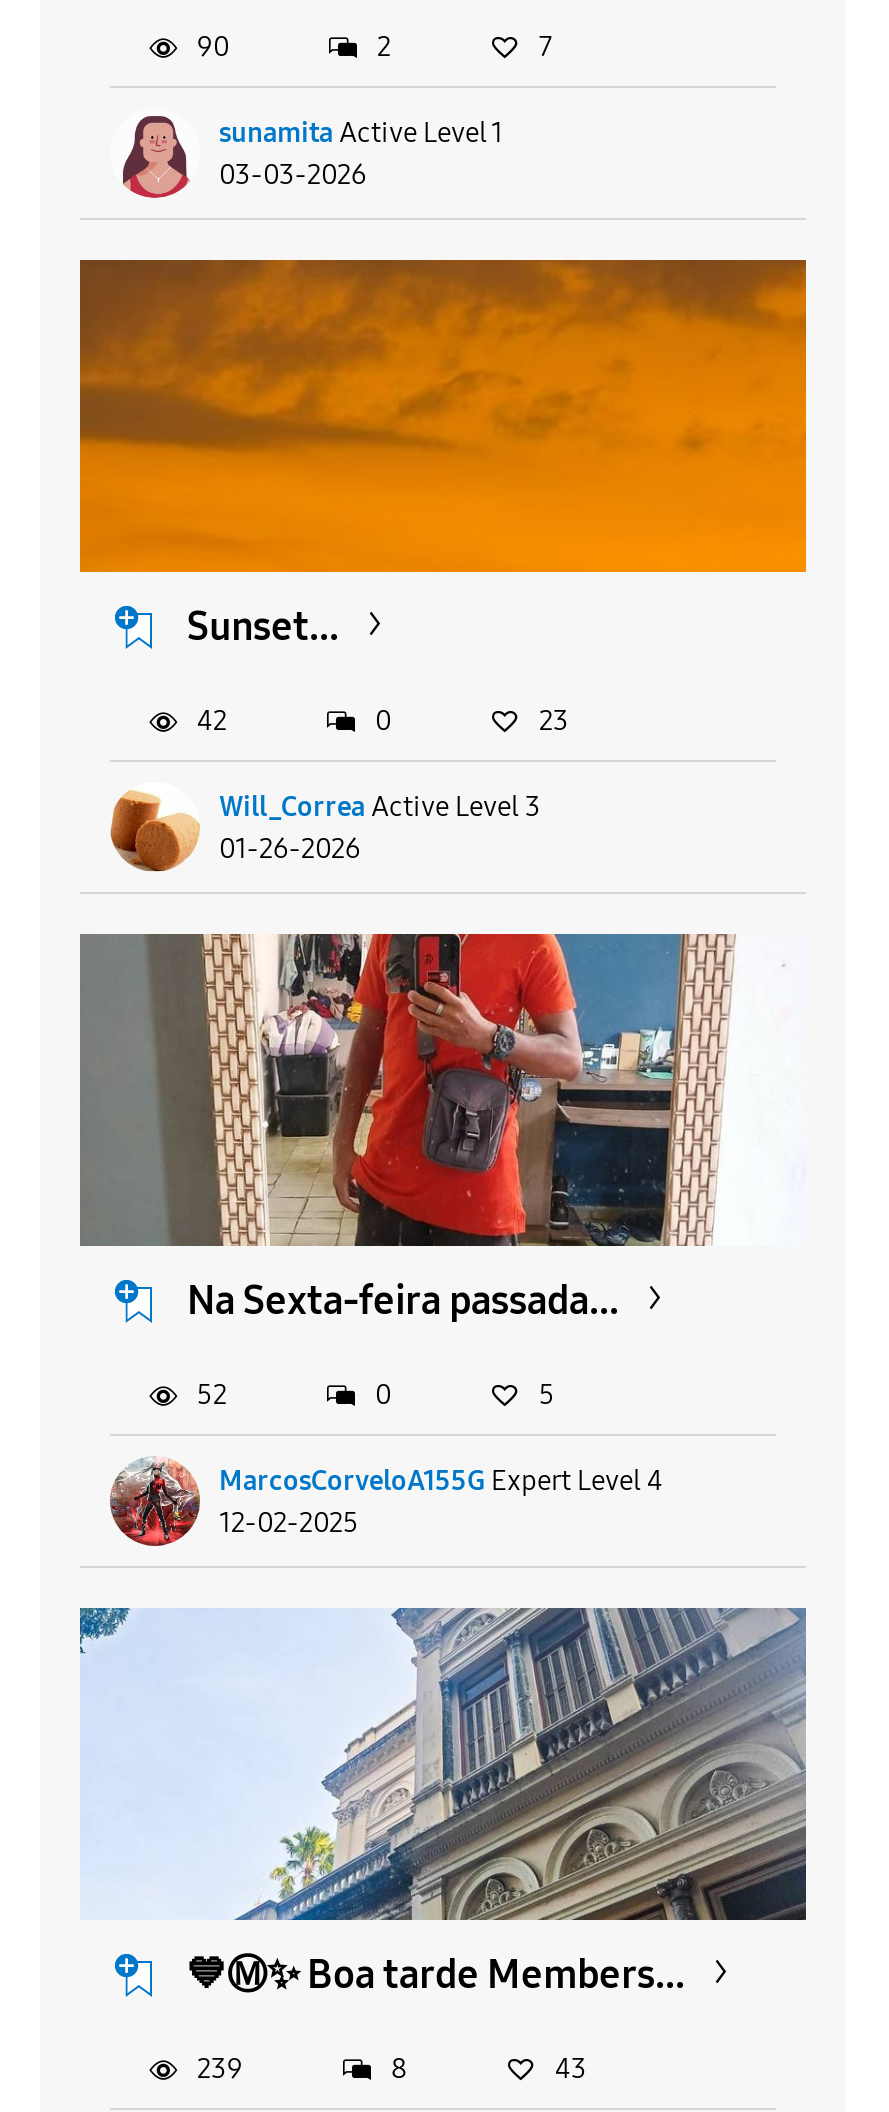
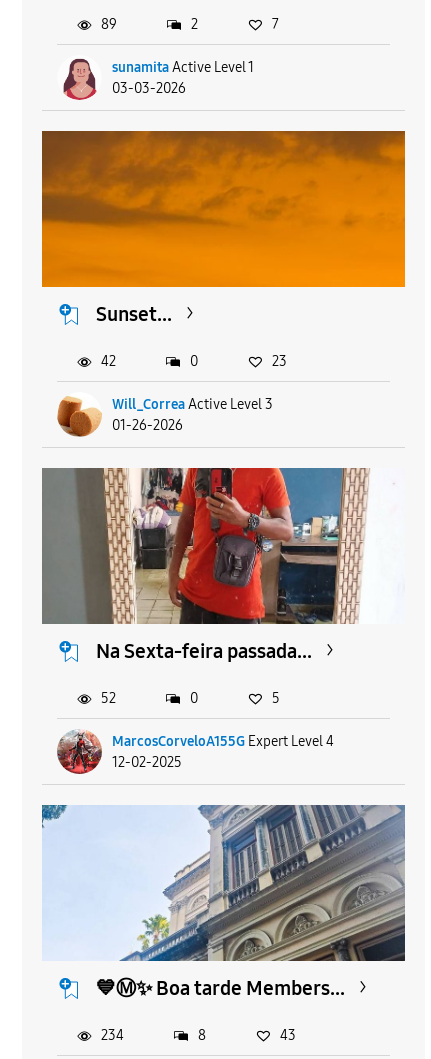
- 90
+ 89

- 239
+ 234
